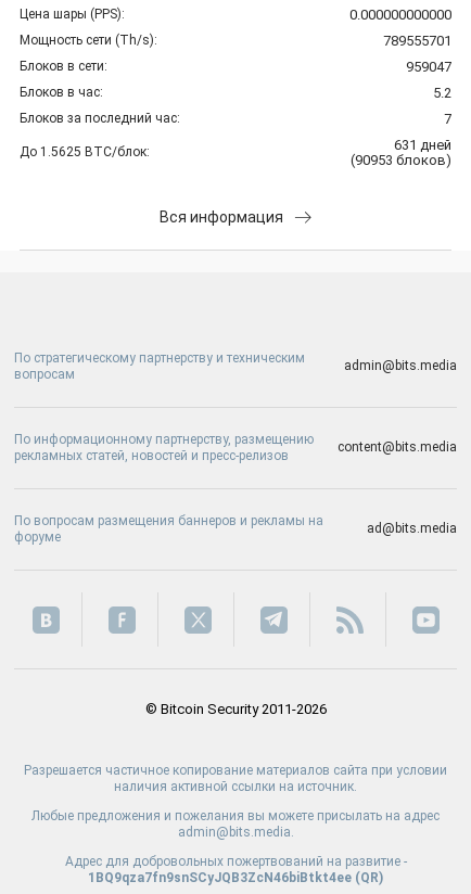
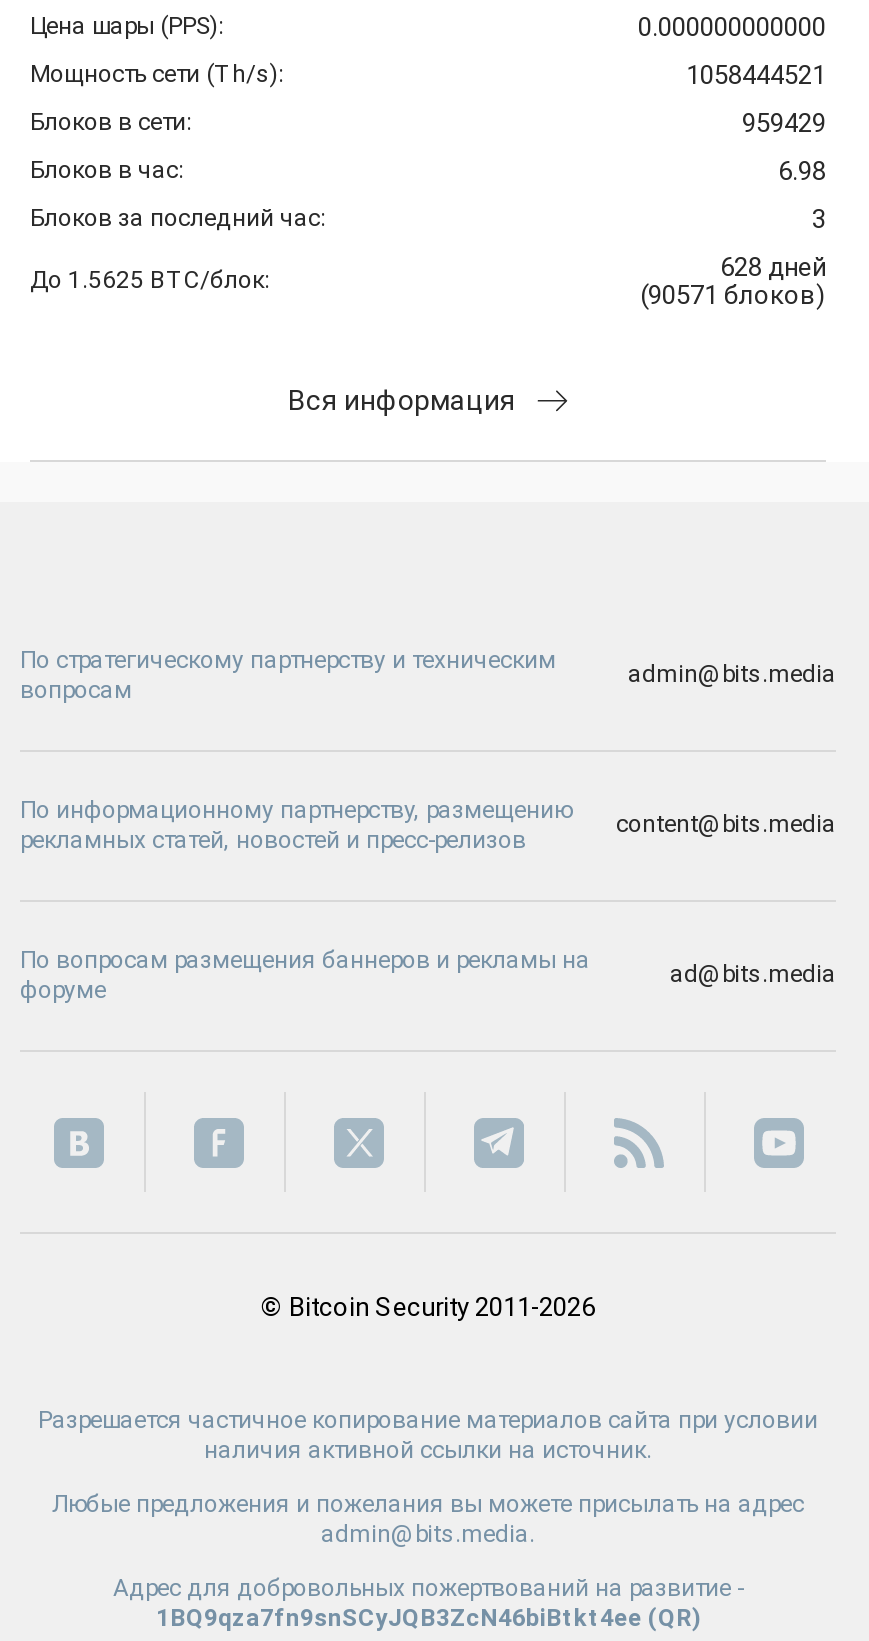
- 789555701
+ 1058444521

- 959047
+ 959429

- 5.2
+ 6.98

- 7
+ 3

- 631 дней
+ 628 дней

- (90953 блоков)
+ (90571 блоков)
